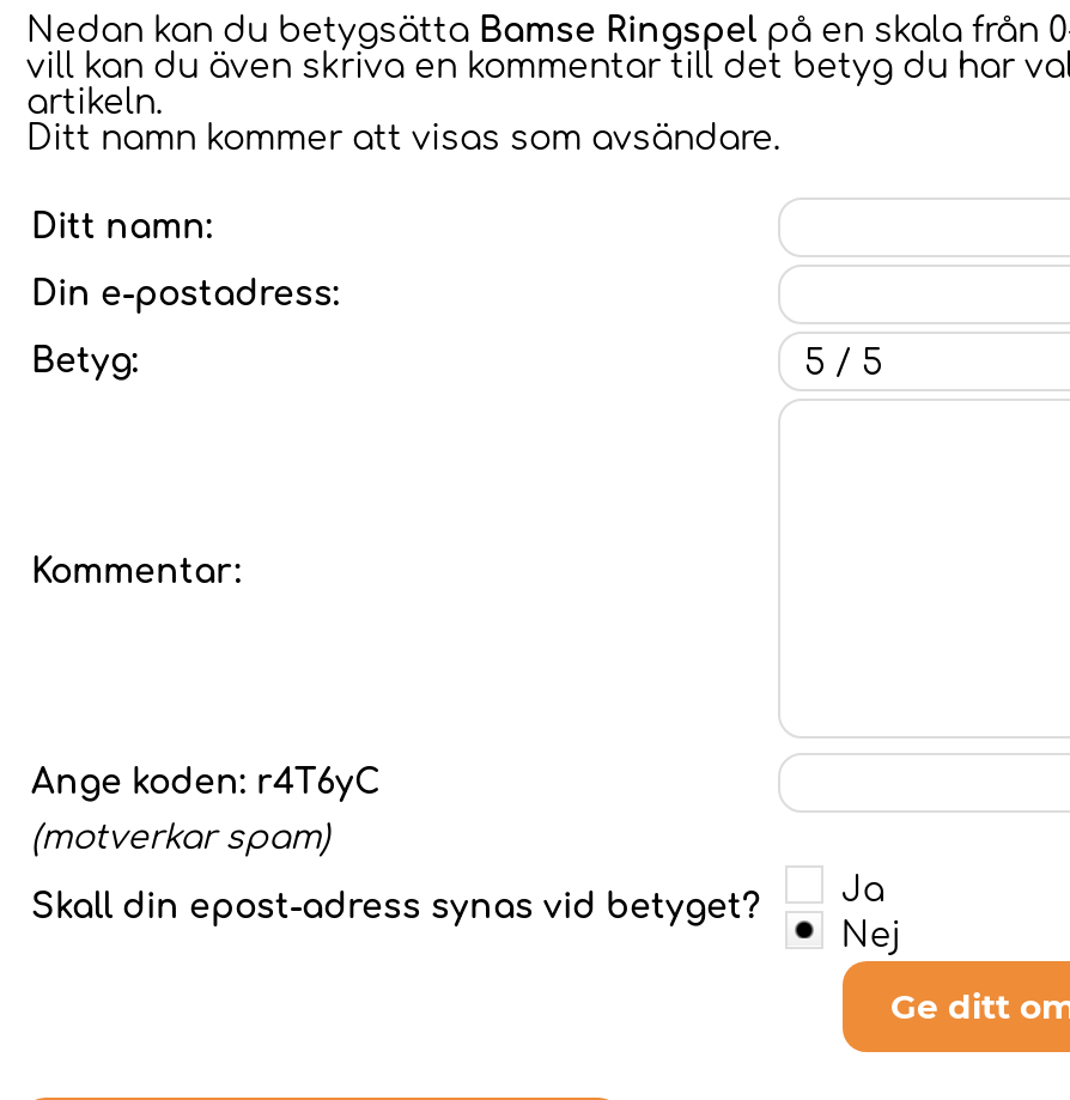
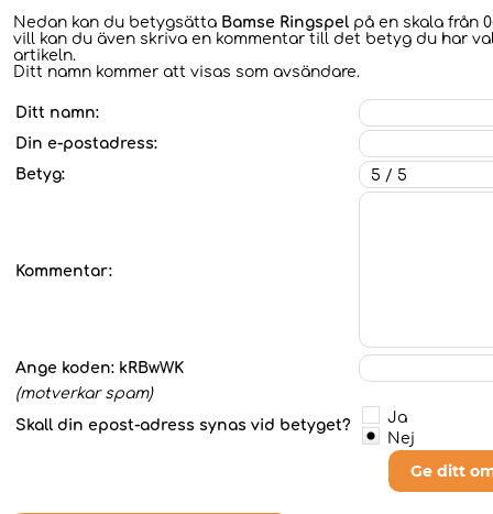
- Ange koden: r4T6yC
+ Ange koden: kRBwWK
